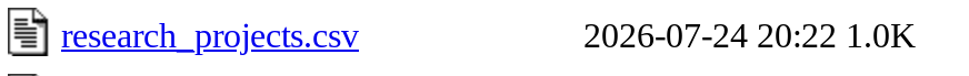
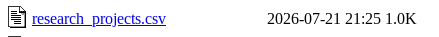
- 2026-07-24 20:22 1.0K
+ 2026-07-21 21:25 1.0K
